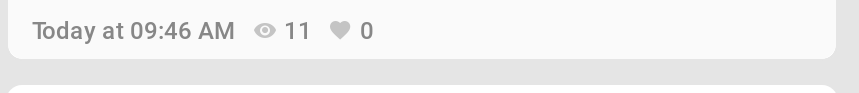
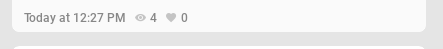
- Today at 09:46 AM
- 11
+ Today at 12:27 PM
+ 4
